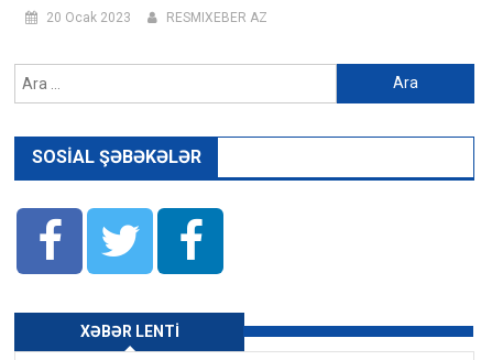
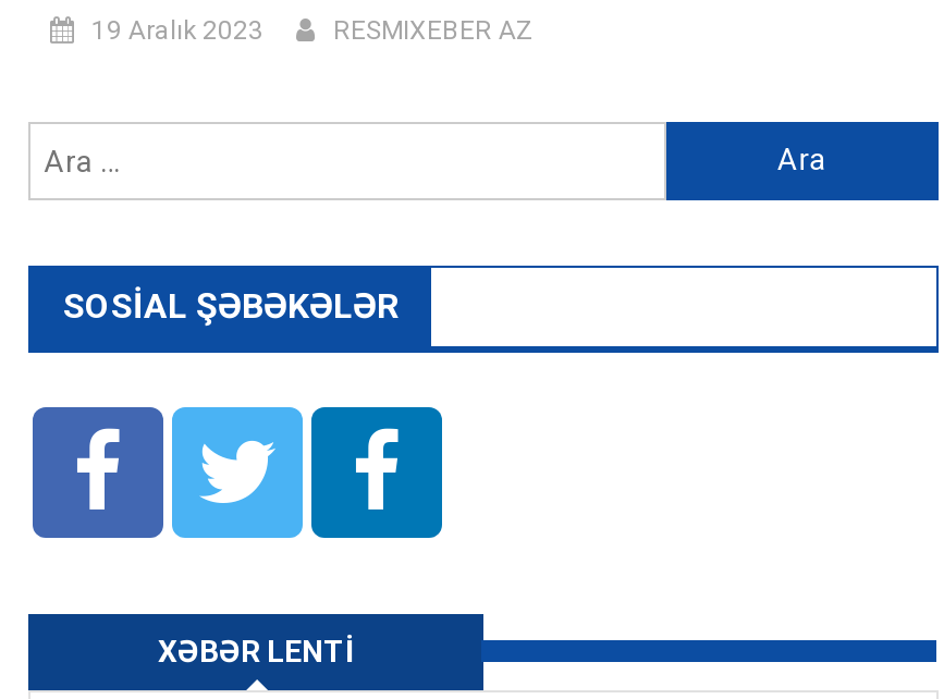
- 20 Ocak 2023
+ 19 Aralık 2023
